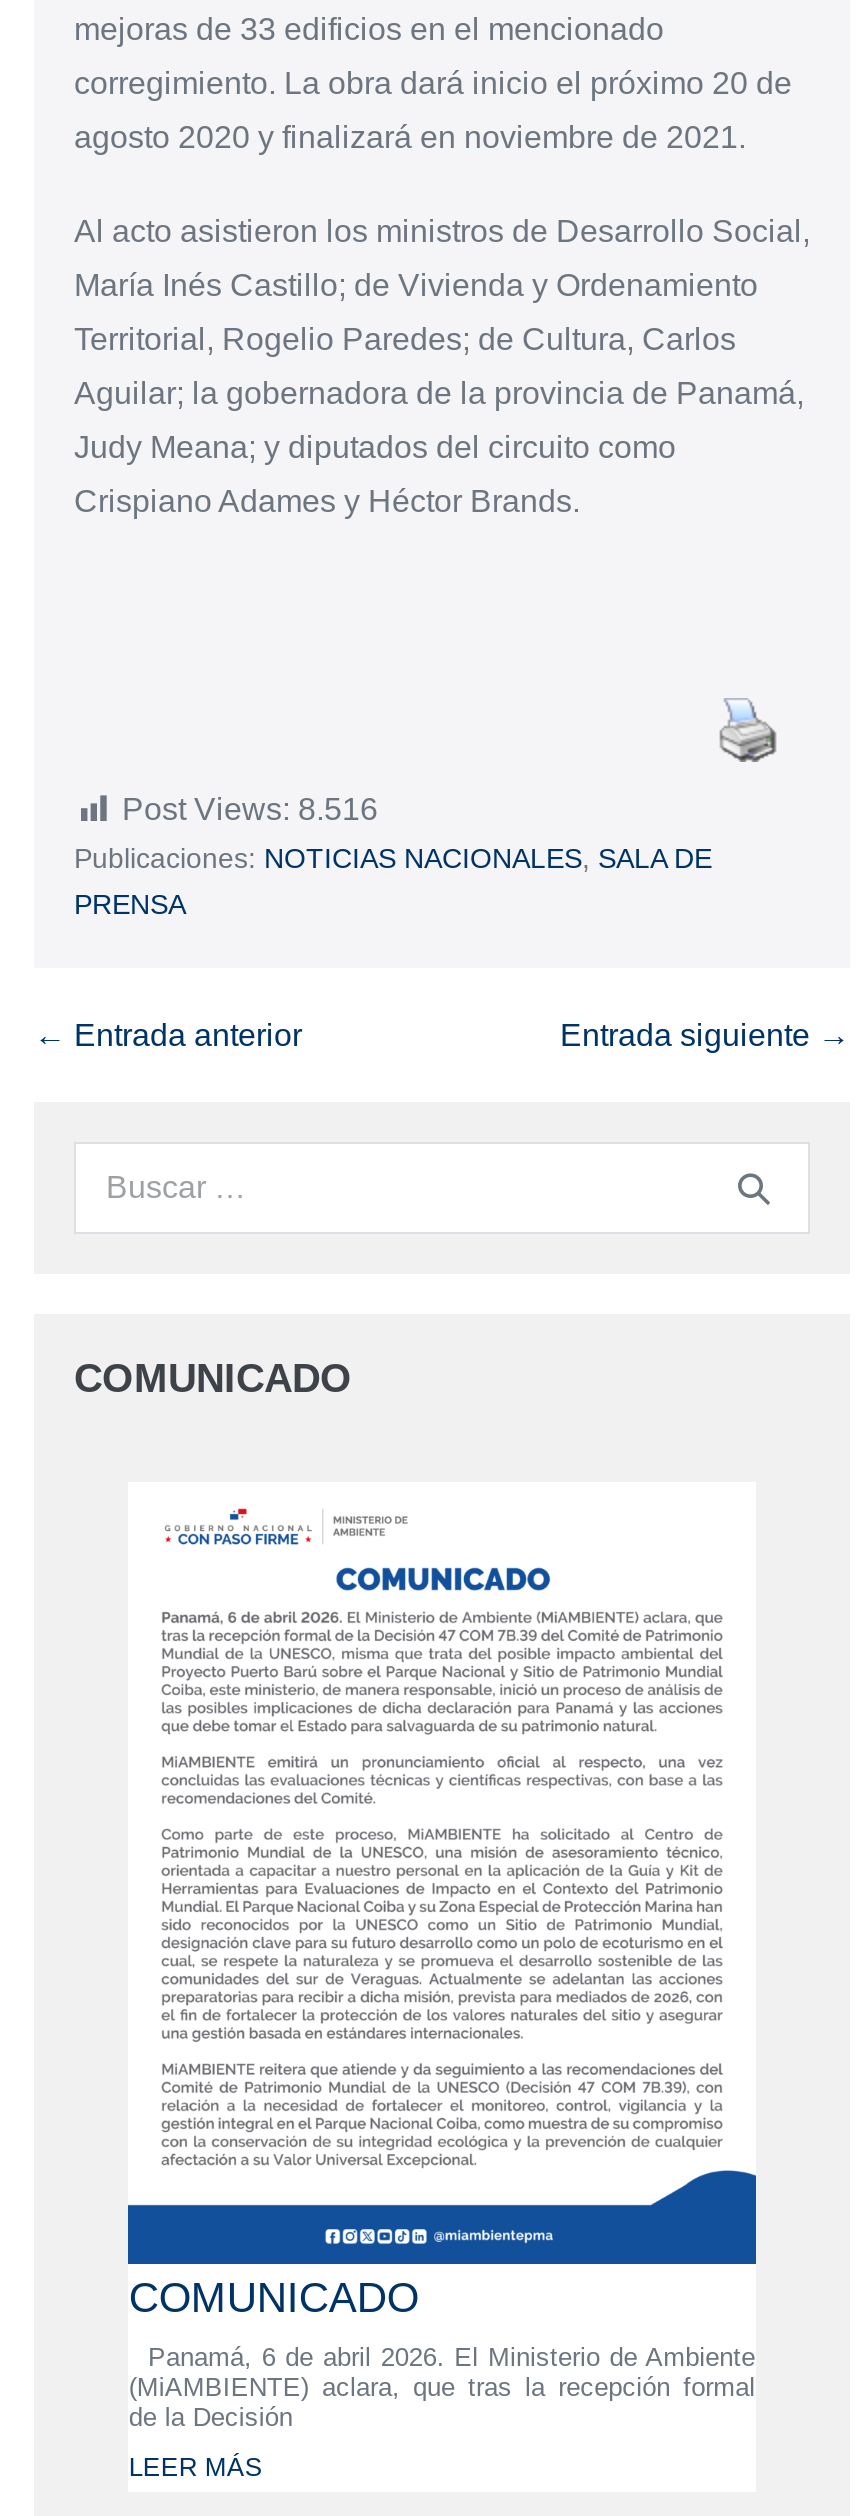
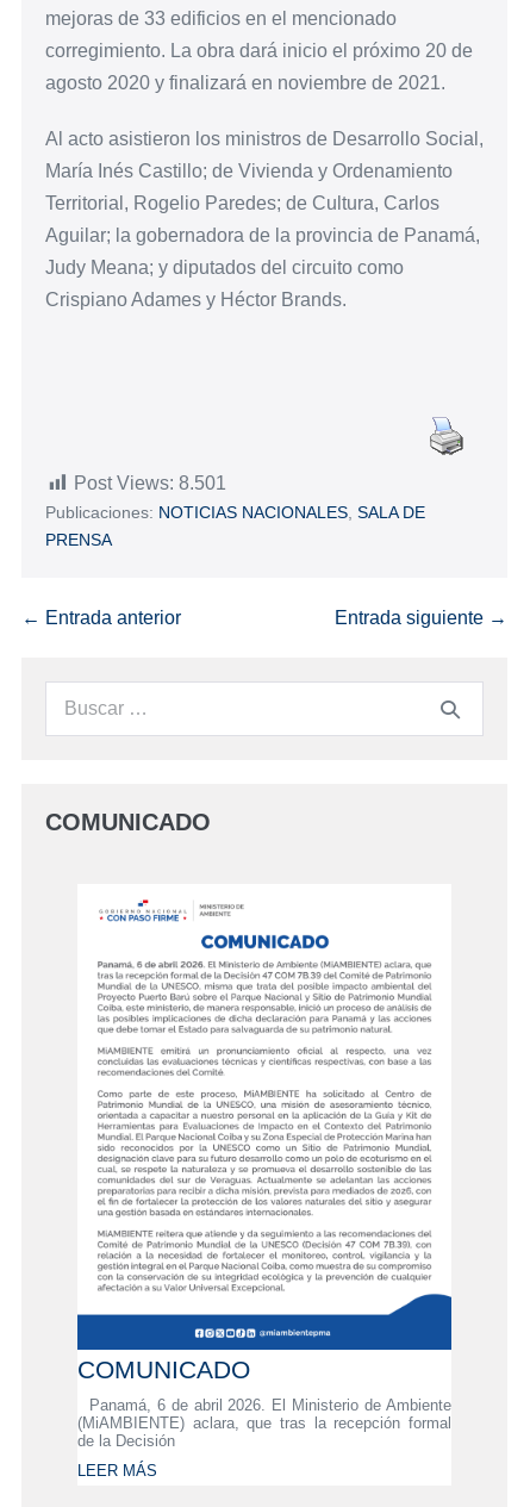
- Post Views: 8.516
+ Post Views: 8.501
